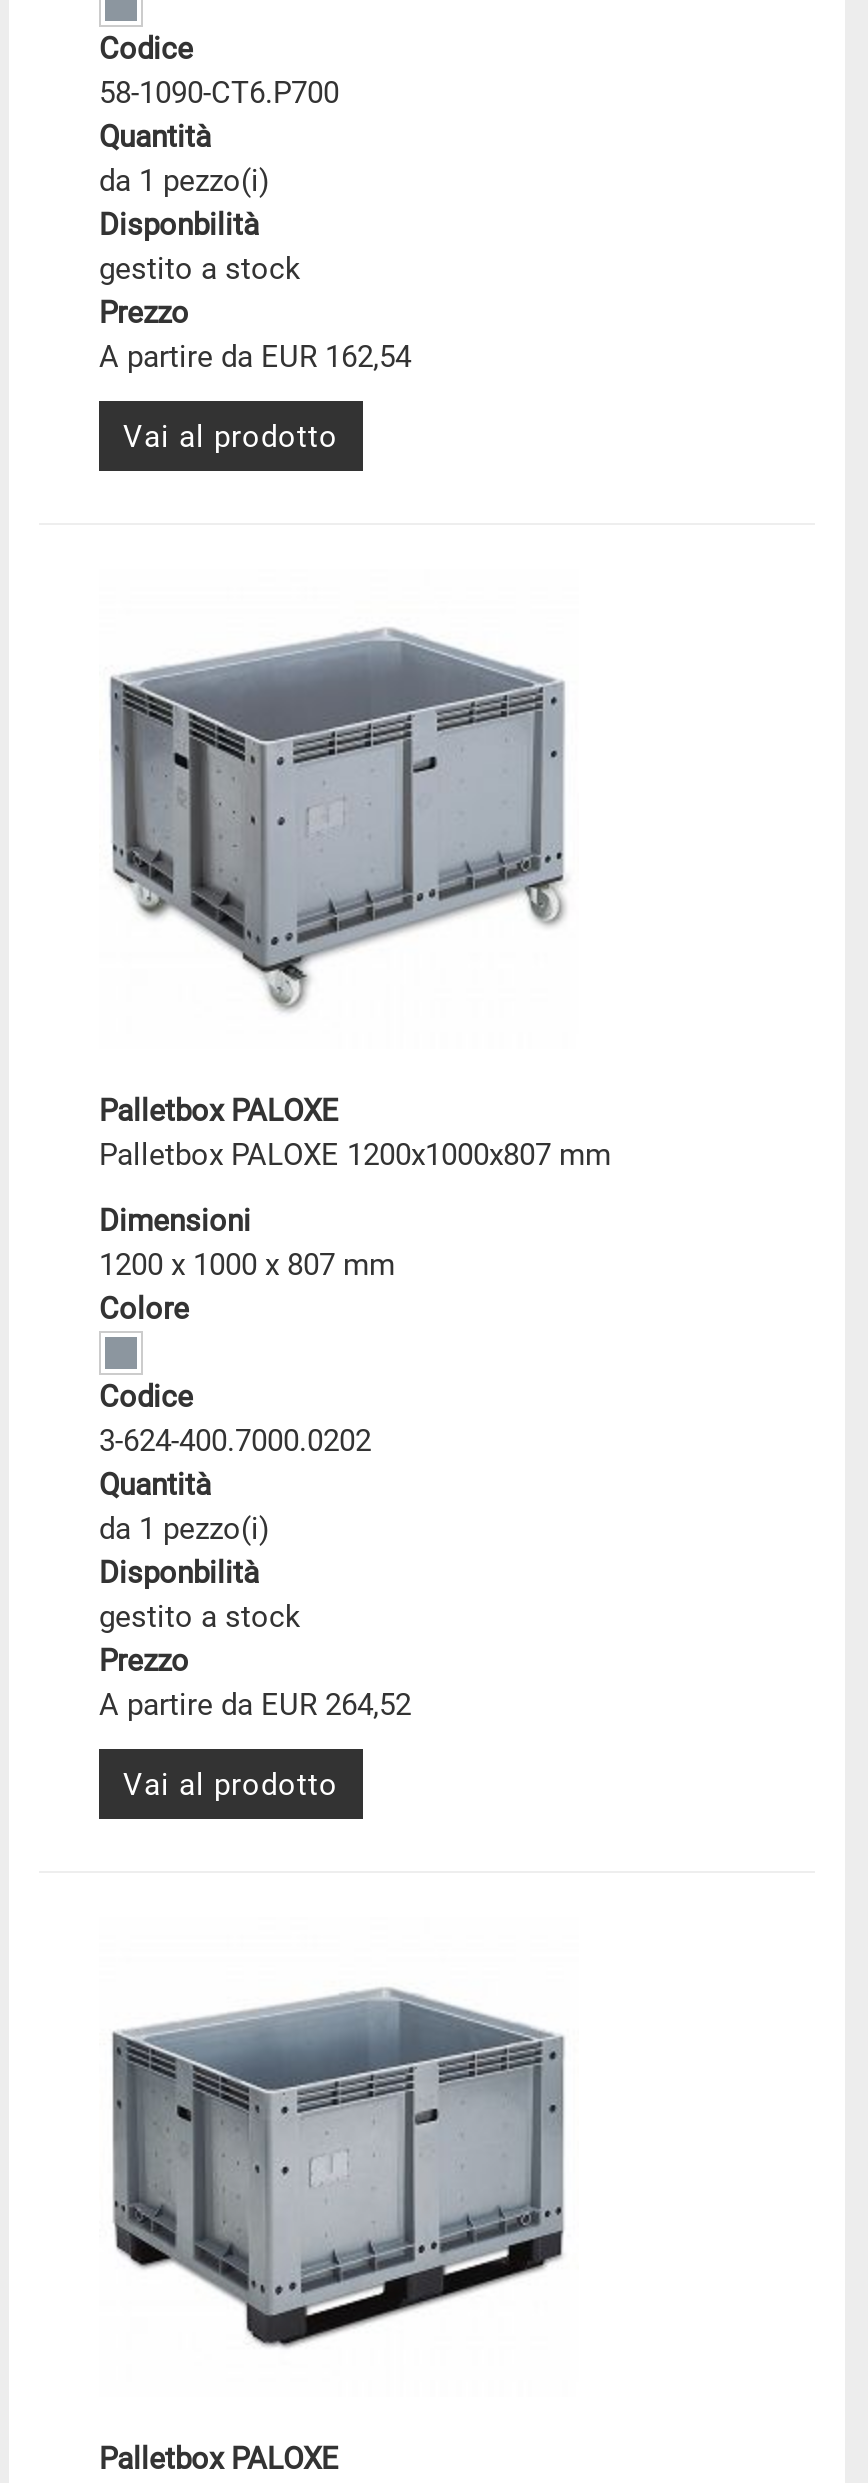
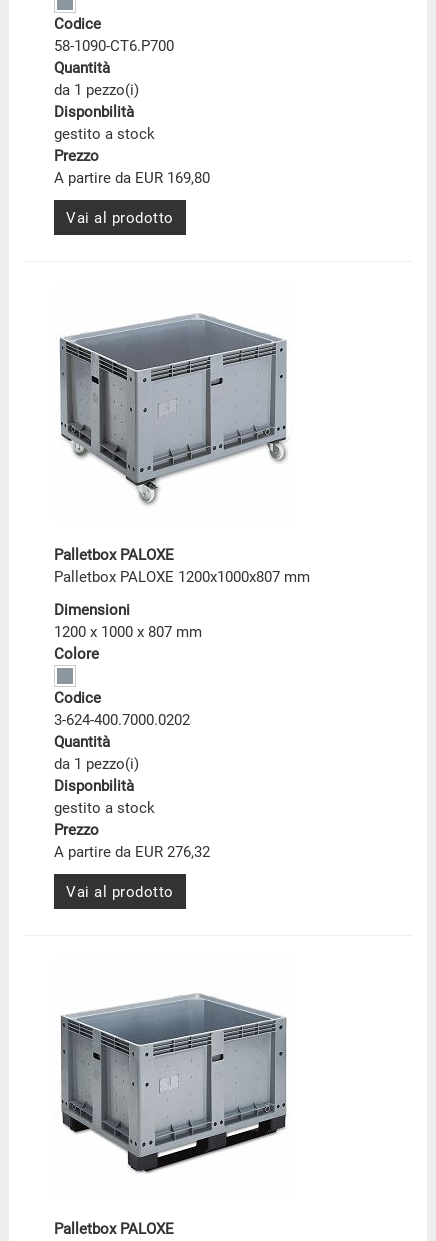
- A partire da EUR 162,54
+ A partire da EUR 169,80

- A partire da EUR 264,52
+ A partire da EUR 276,32
